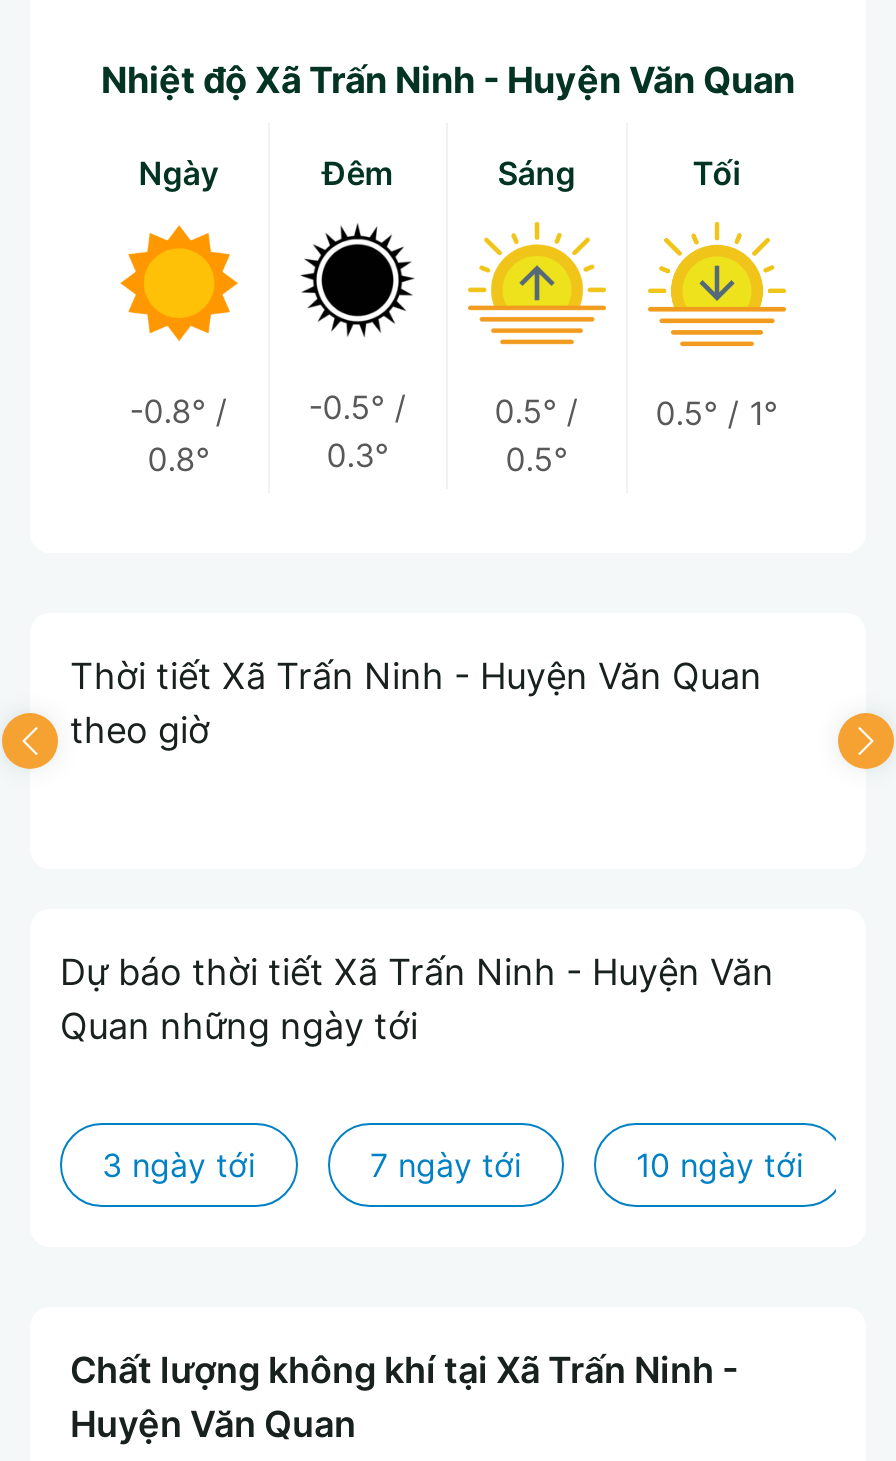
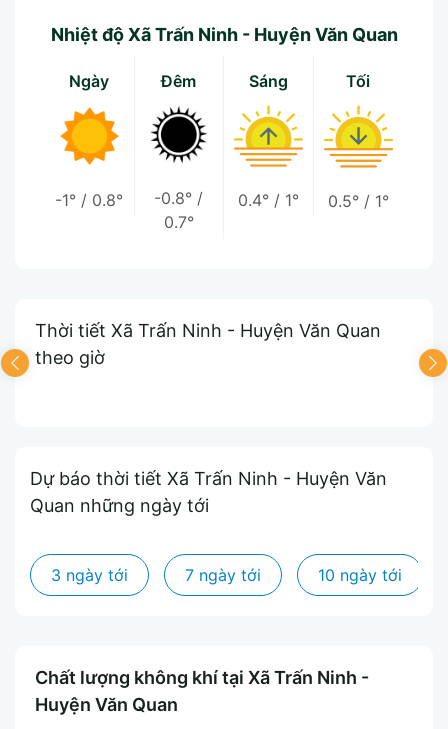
- -0.8° /
- 0.8°
+ -1° / 0.8°

- -0.5° /
+ -0.8° /

- 0.5° /
- 0.5°
+ 0.4° / 1°

- 0.3°
+ 0.7°
